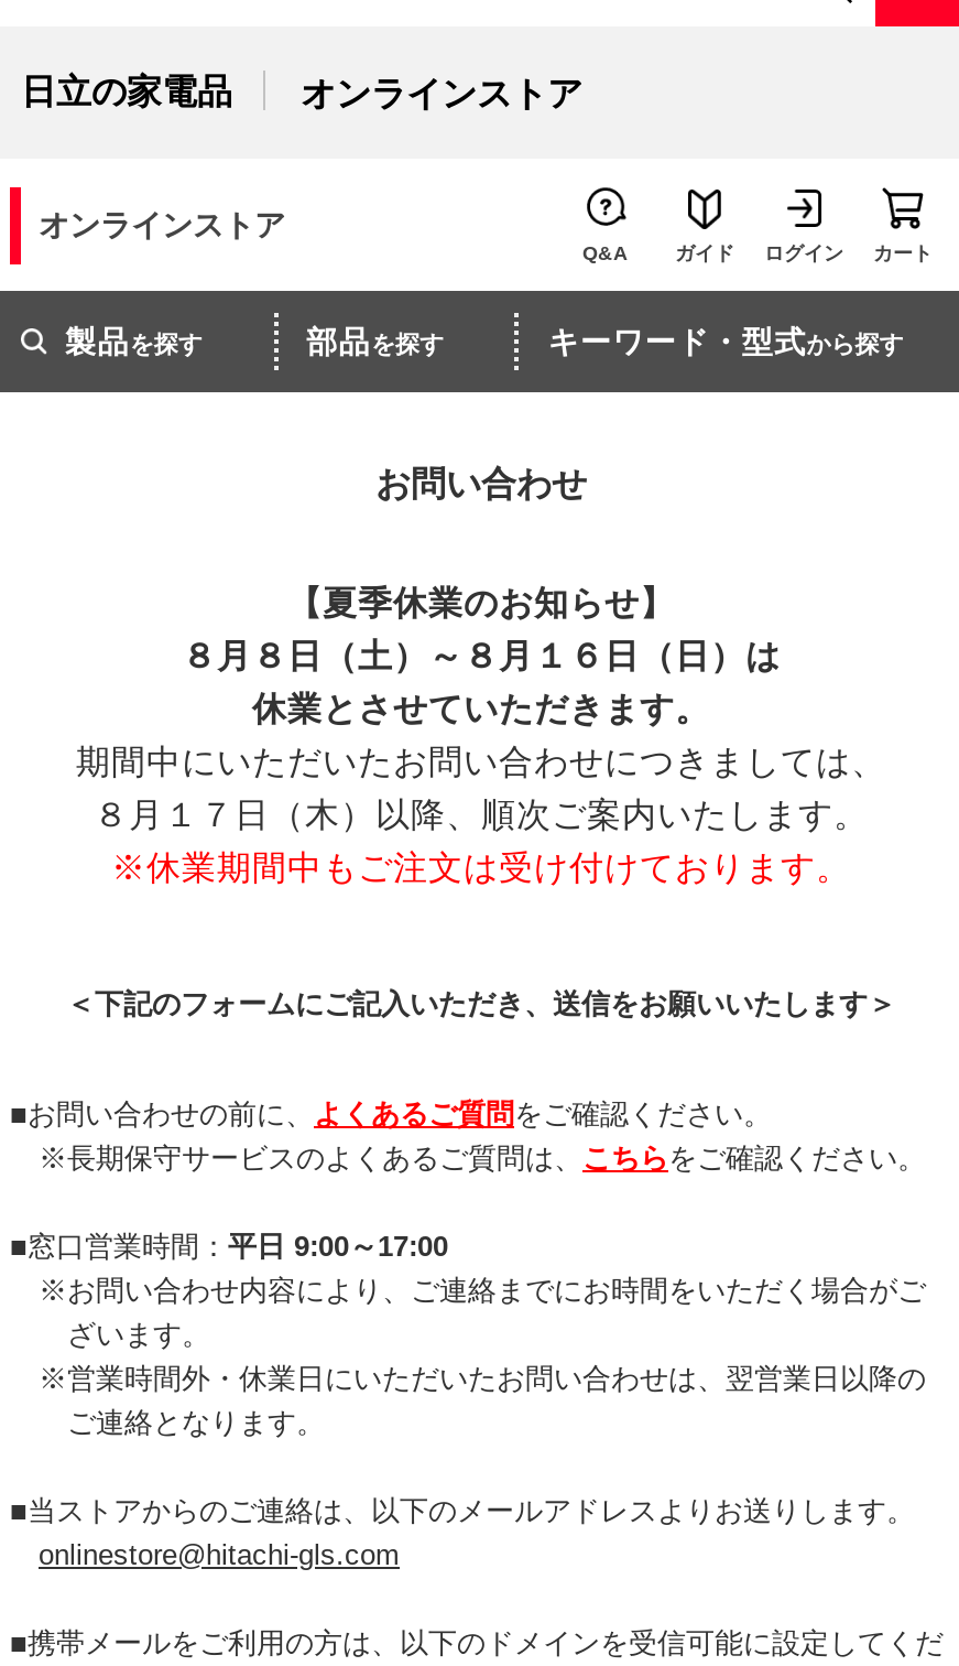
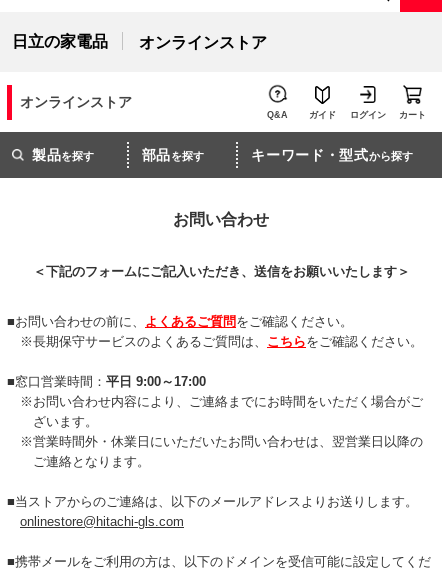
- 【夏季休業のお知らせ】
- ８月８日（土）～８月１６日（日）は
- 休業とさせていただきます。
- 期間中にいただいたお問い合わせにつきましては、
- ８月１７日（木）以降、順次ご案内いたします。
- ※休業期間中もご注文は受け付けております。
